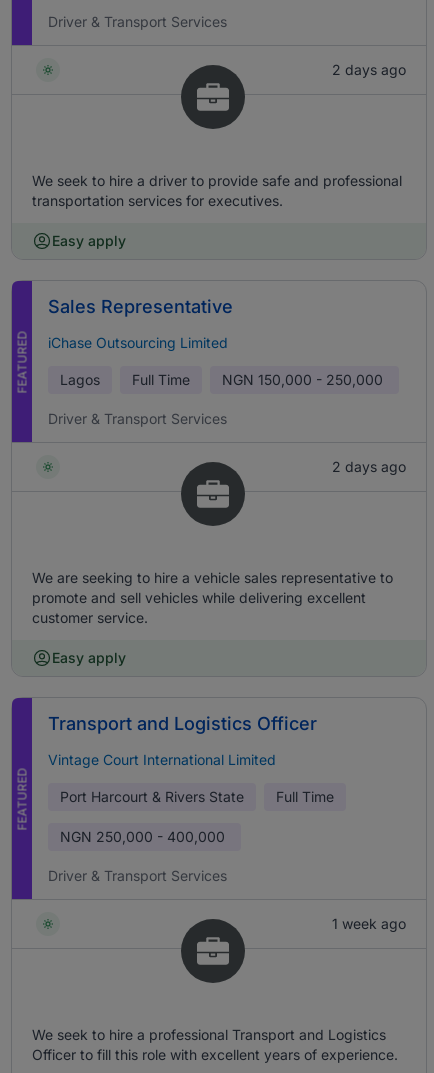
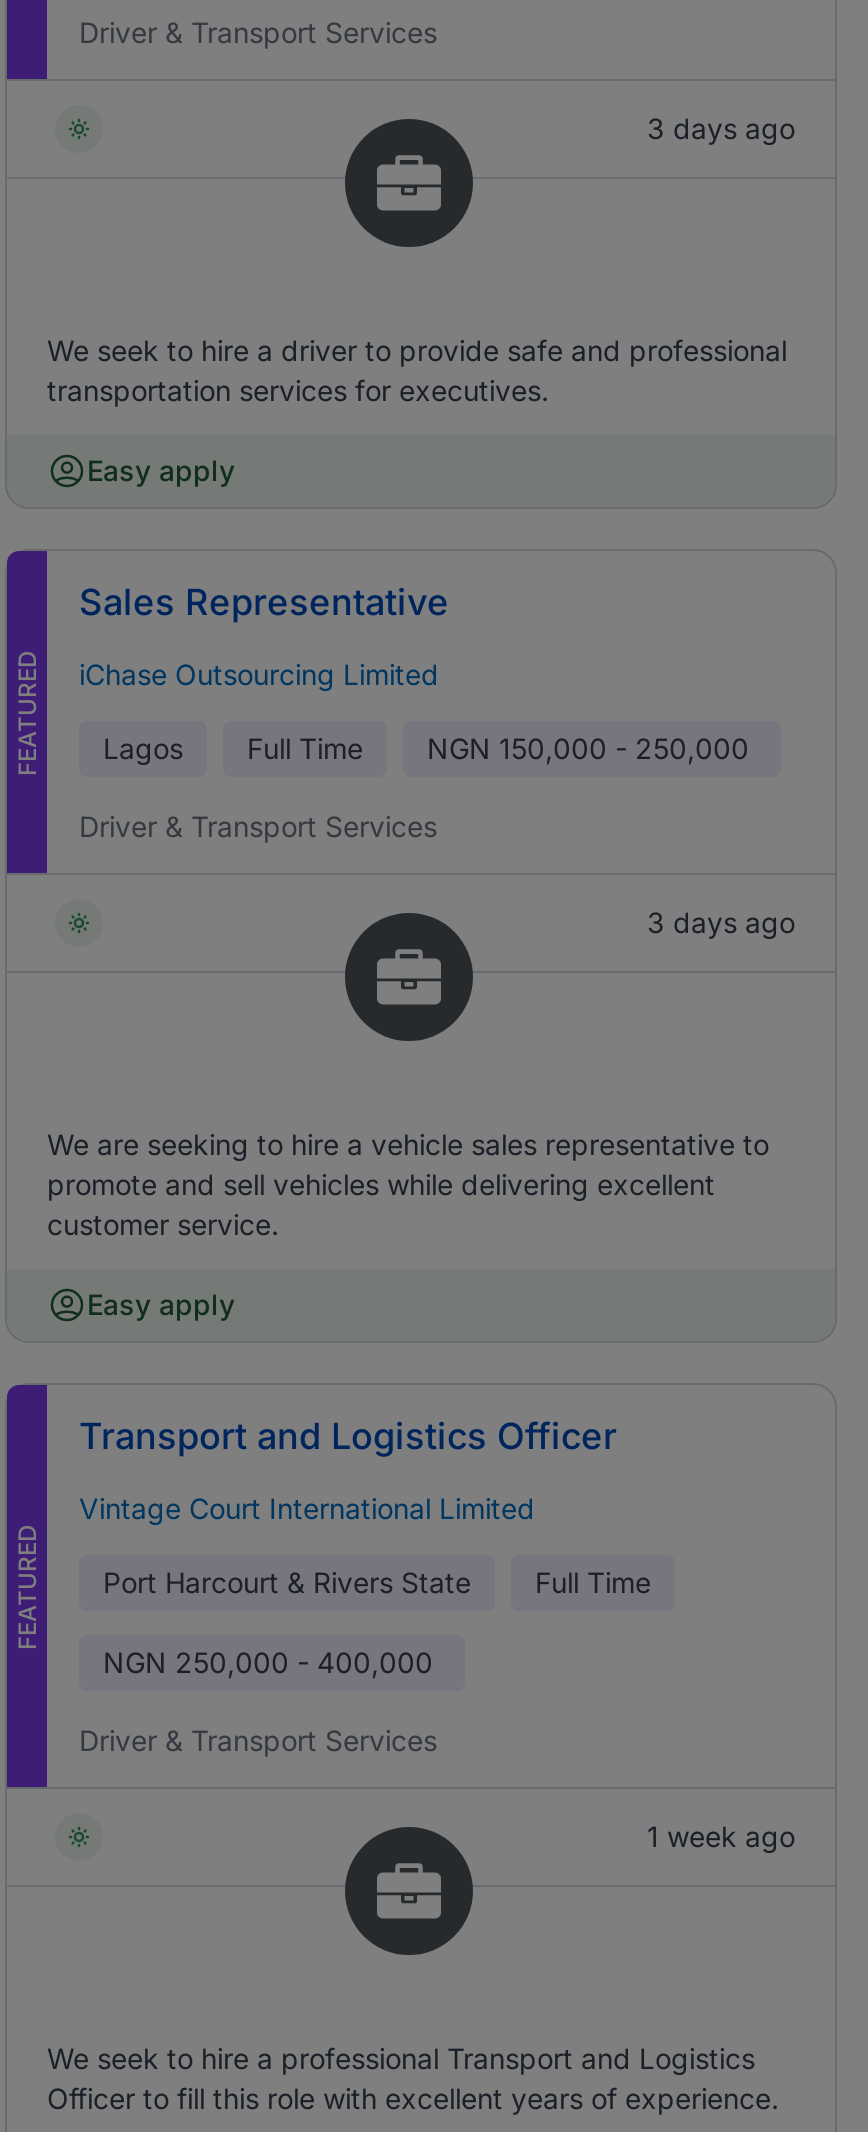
- 2 days ago
+ 3 days ago

- 2 days ago
+ 3 days ago
